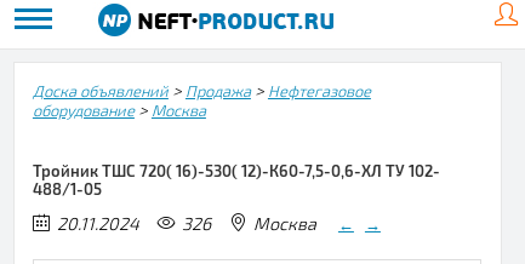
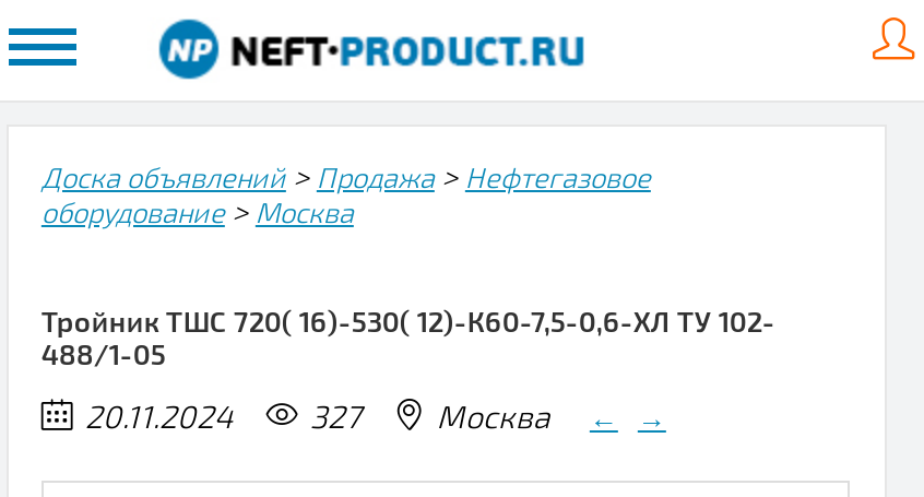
- 326
+ 327
